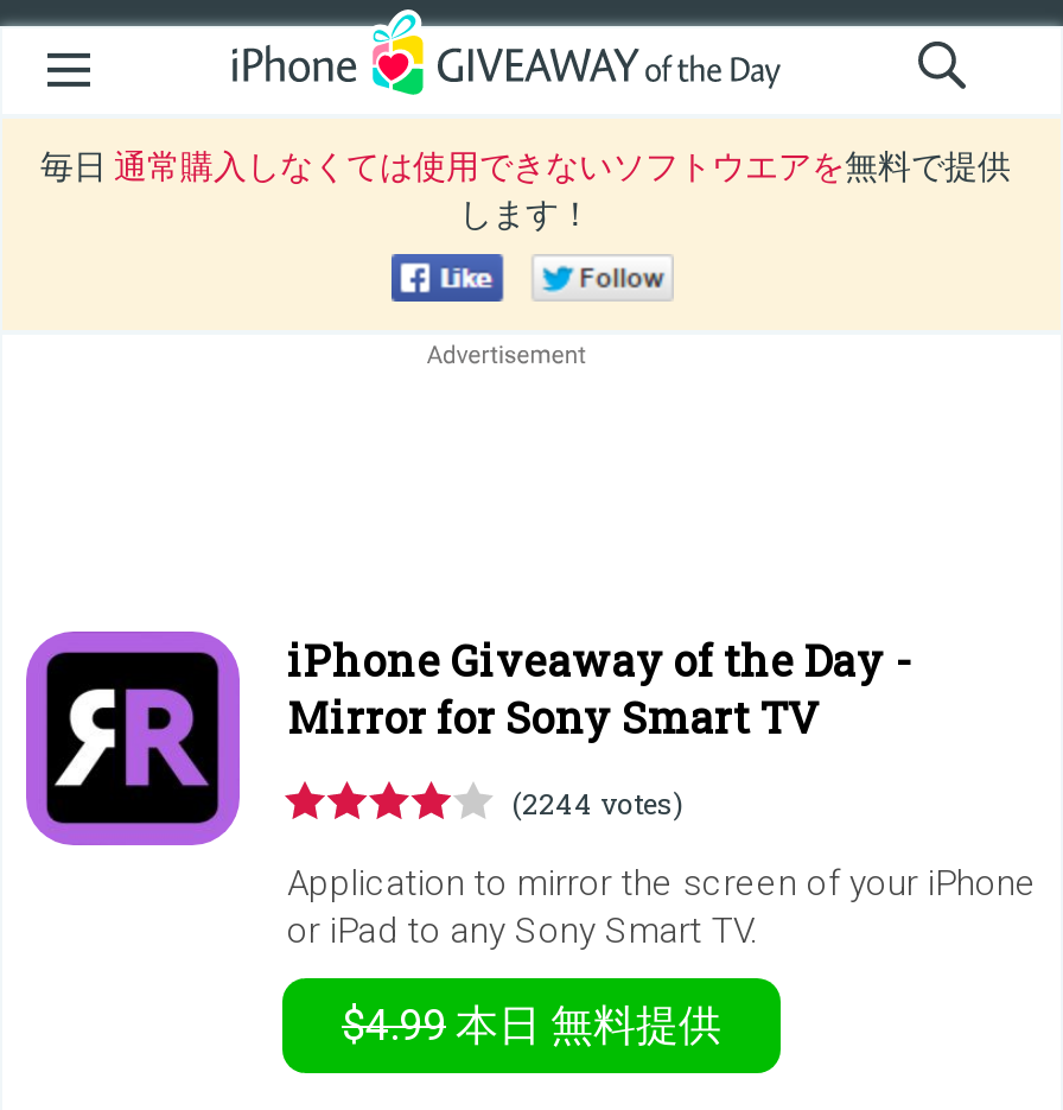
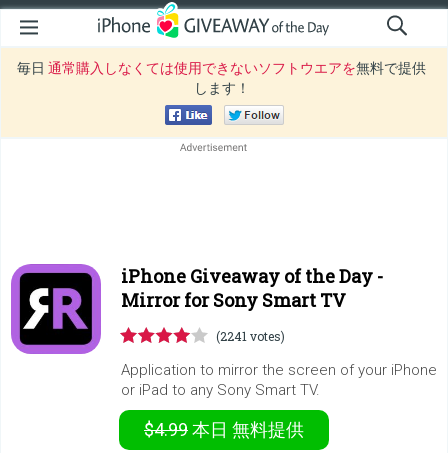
- (2244 votes)
+ (2241 votes)
